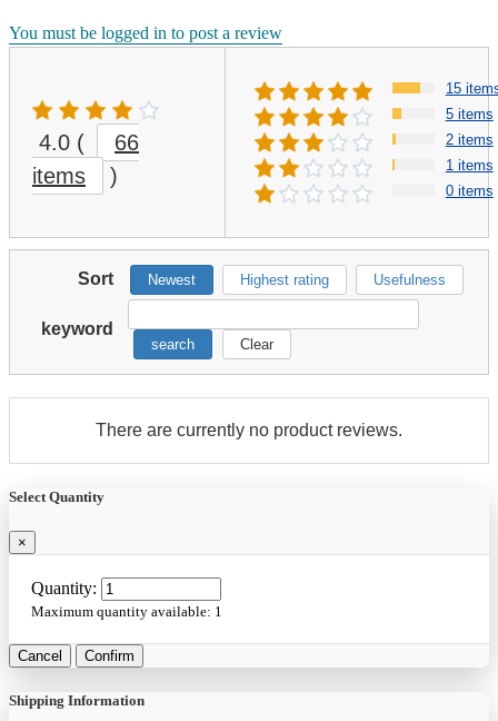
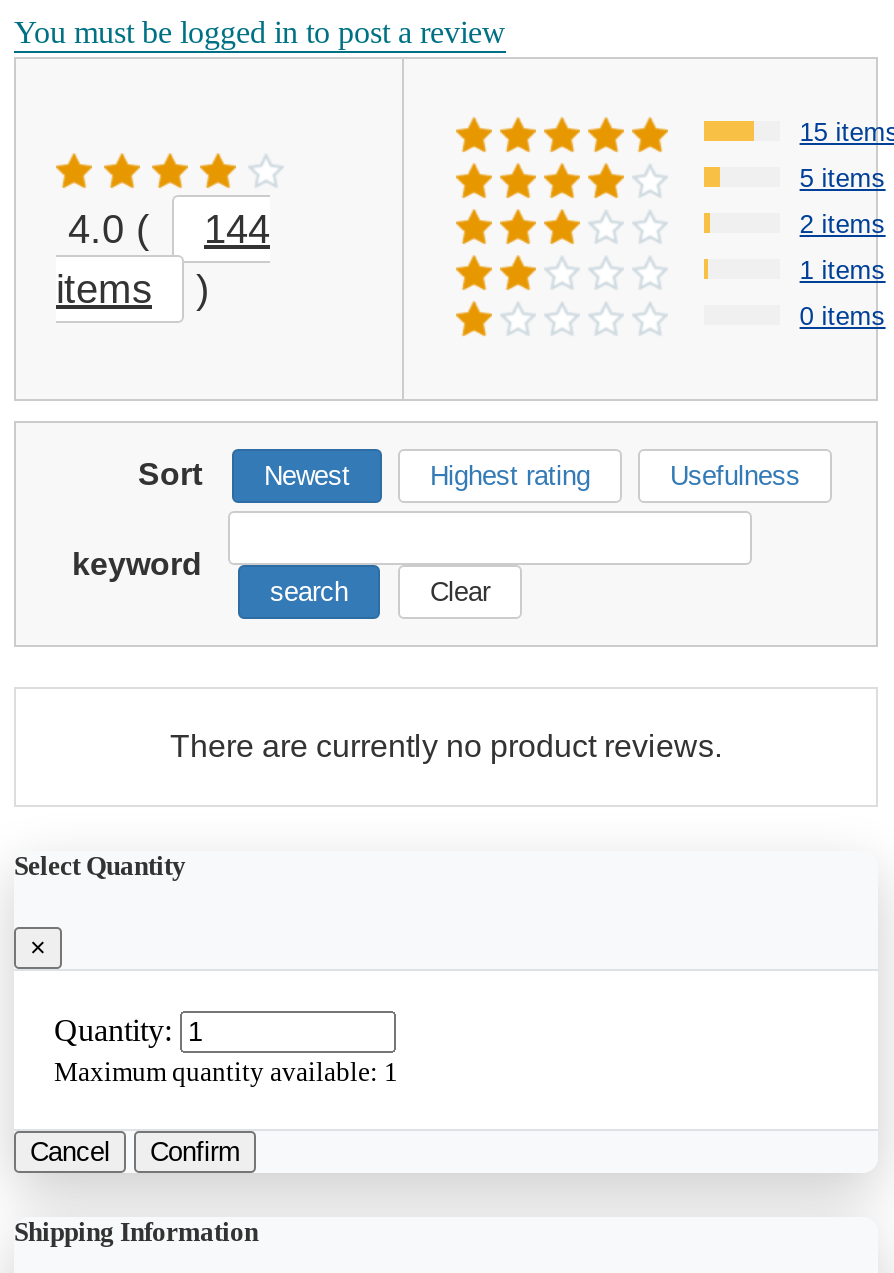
- 4.0 ( 66
+ 4.0 ( 144
